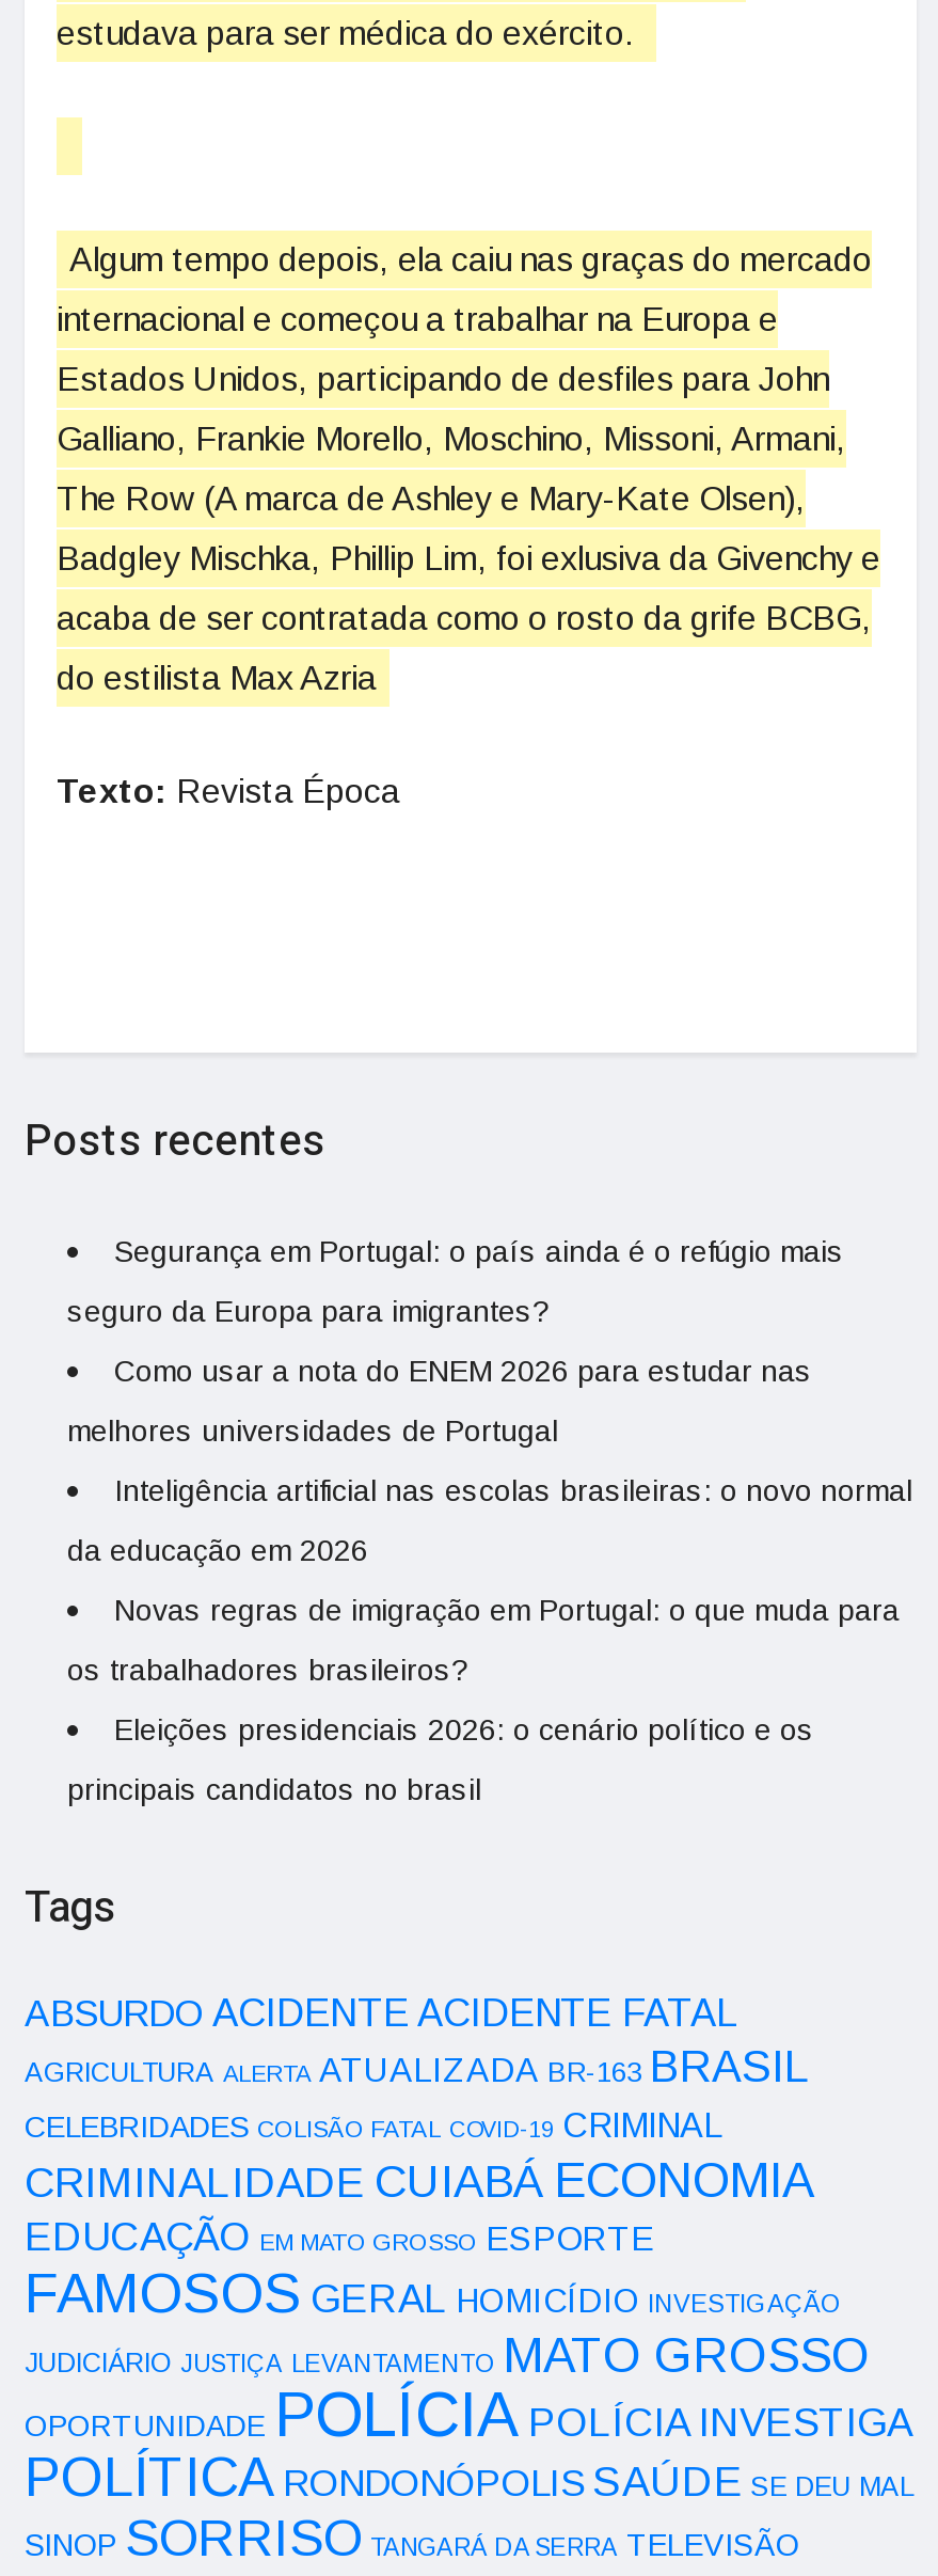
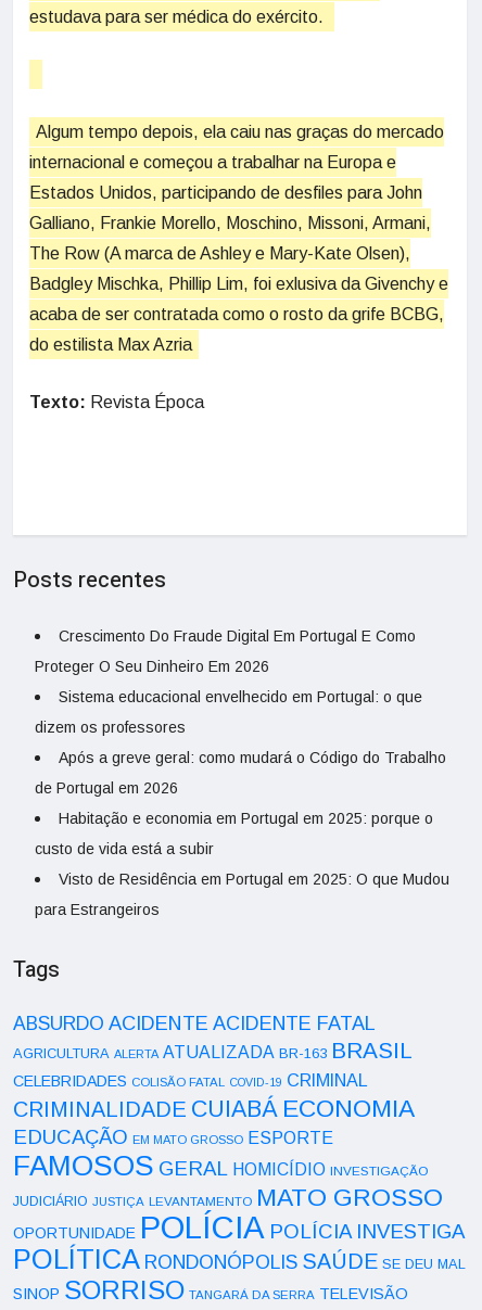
- Segurança em Portugal: o país ainda é o refúgio mais
+ Crescimento Do Fraude Digital Em Portugal E Como

- seguro da Europa para imigrantes?
+ Proteger O Seu Dinheiro Em 2026

- Como usar a nota do ENEM 2026 para estudar nas
+ Sistema educacional envelhecido em Portugal: o que

- melhores universidades de Portugal
+ dizem os professores

- Inteligência artificial nas escolas brasileiras: o novo normal
+ Após a greve geral: como mudará o Código do Trabalho

- da educação em 2026
+ de Portugal em 2026

- Novas regras de imigração em Portugal: o que muda para
+ Habitação e economia em Portugal em 2025: porque o

- os trabalhadores brasileiros?
+ custo de vida está a subir

- Eleições presidenciais 2026: o cenário político e os
+ Visto de Residência em Portugal em 2025: O que Mudou

- principais candidatos no brasil
+ para Estrangeiros
